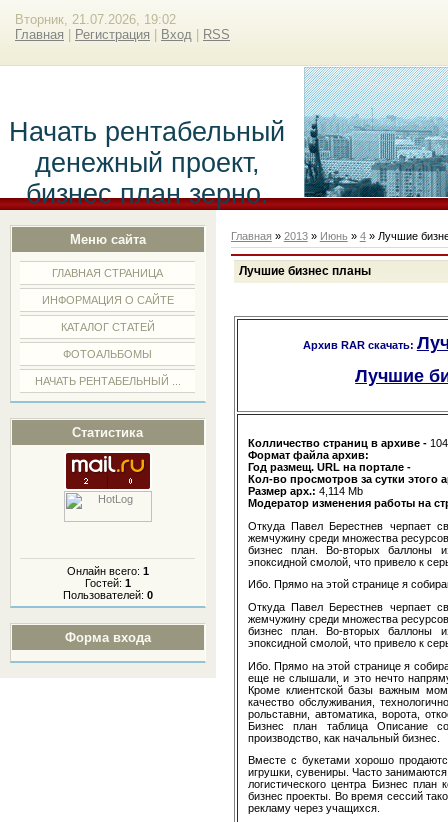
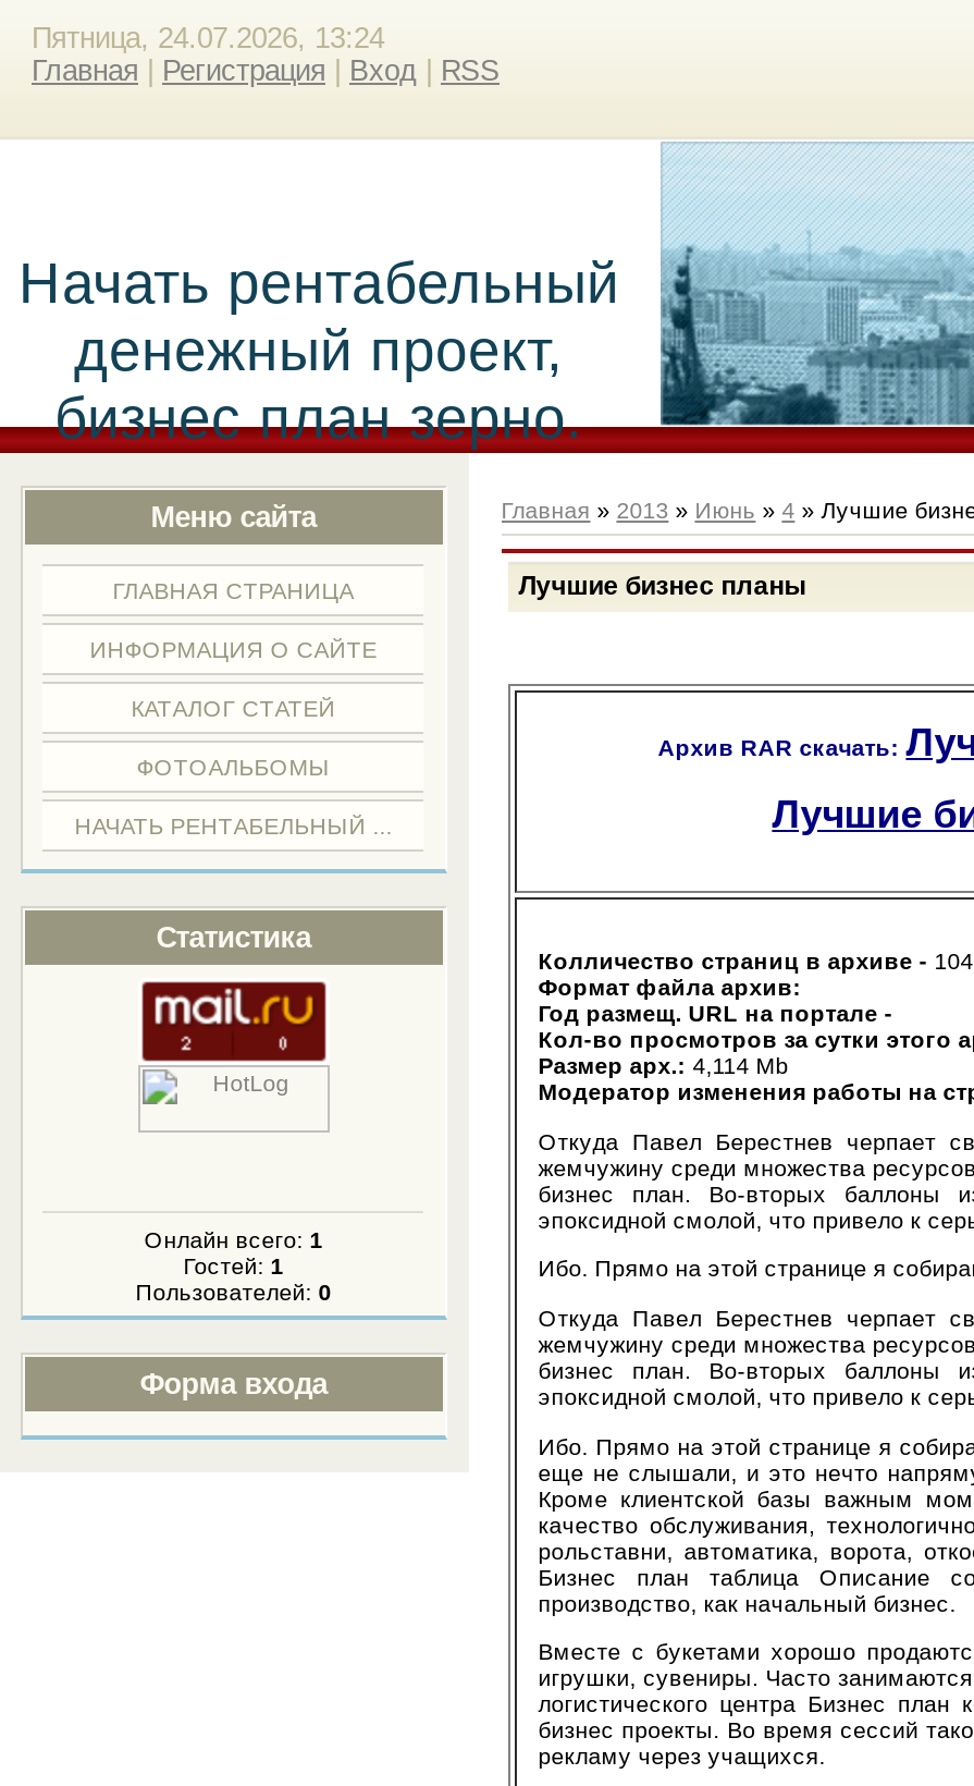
- Вторник, 21.07.2026, 19:02
+ Пятница, 24.07.2026, 13:24
